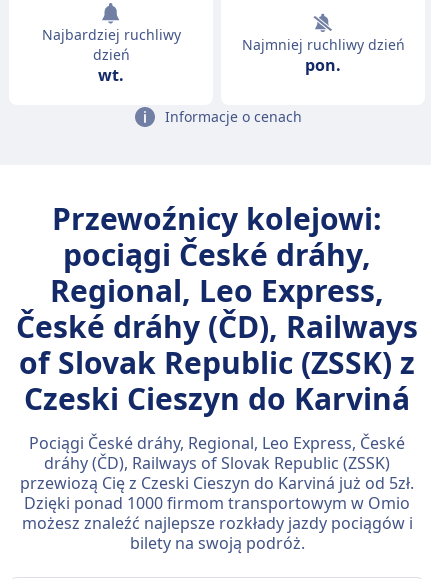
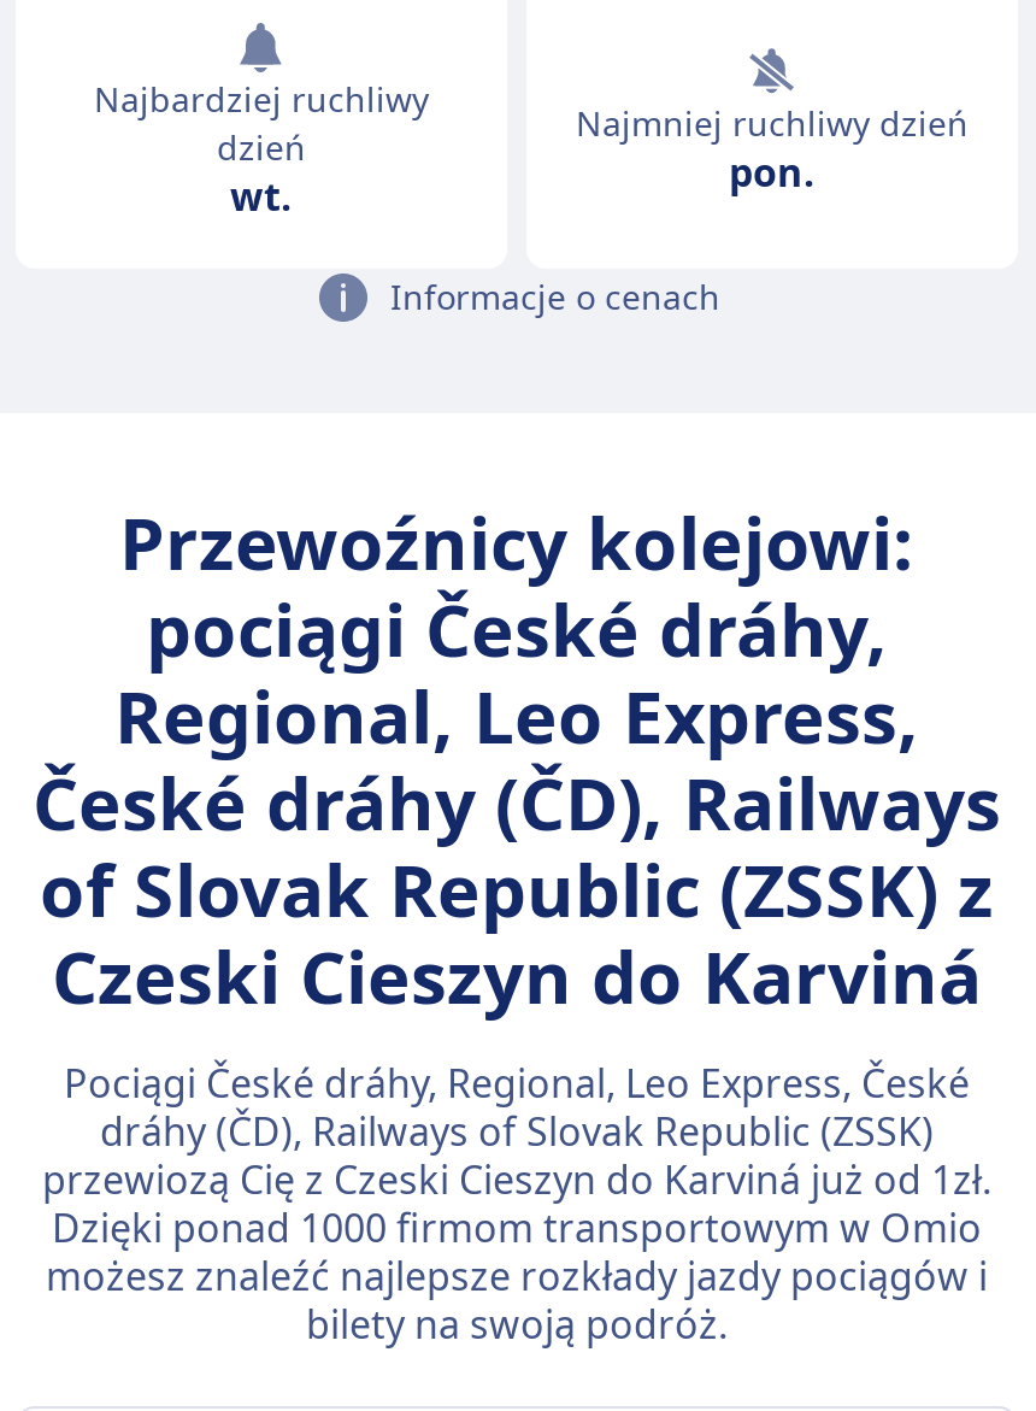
- przewiozą Cię z Czeski Cieszyn do Karviná już od 5zł.
+ przewiozą Cię z Czeski Cieszyn do Karviná już od 1zł.
